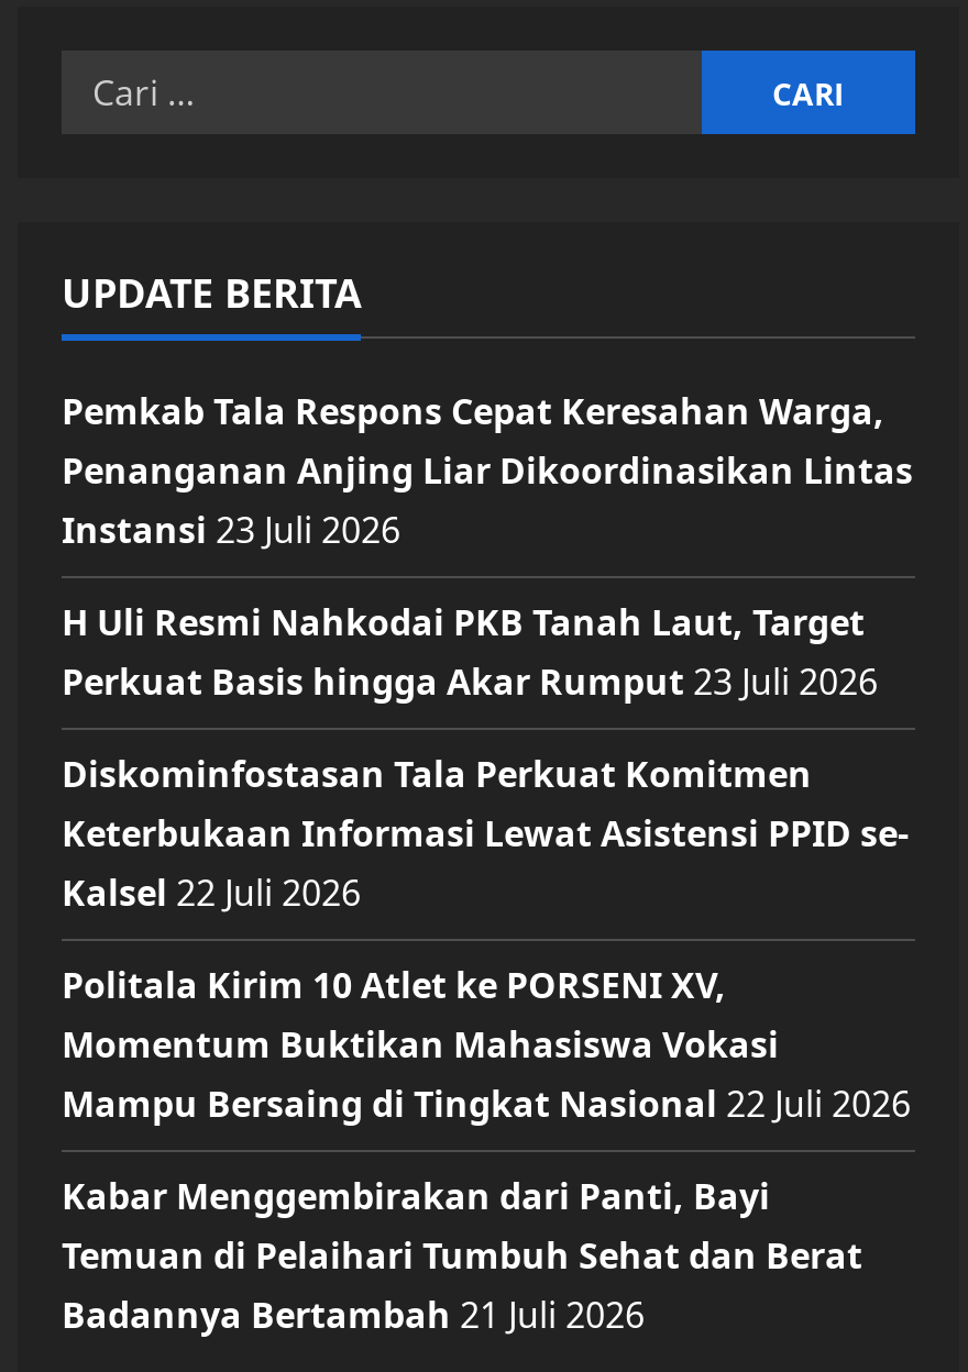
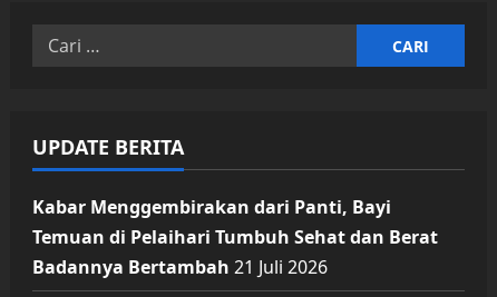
- Pemkab Tala Respons Cepat Keresahan Warga,
- Penanganan Anjing Liar Dikoordinasikan Lintas
- Instansi 23 Juli 2026
- H Uli Resmi Nahkodai PKB Tanah Laut, Target
- Perkuat Basis hingga Akar Rumput 23 Juli 2026
- Diskominfostasan Tala Perkuat Komitmen
- Keterbukaan Informasi Lewat Asistensi PPID se-
- Kalsel 22 Juli 2026
- Politala Kirim 10 Atlet ke PORSENI XV,
- Momentum Buktikan Mahasiswa Vokasi
- Mampu Bersaing di Tingkat Nasional 22 Juli 2026
